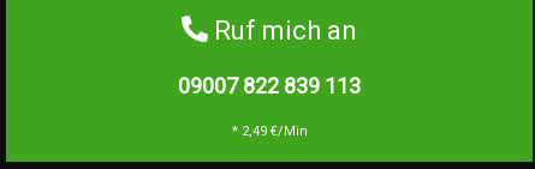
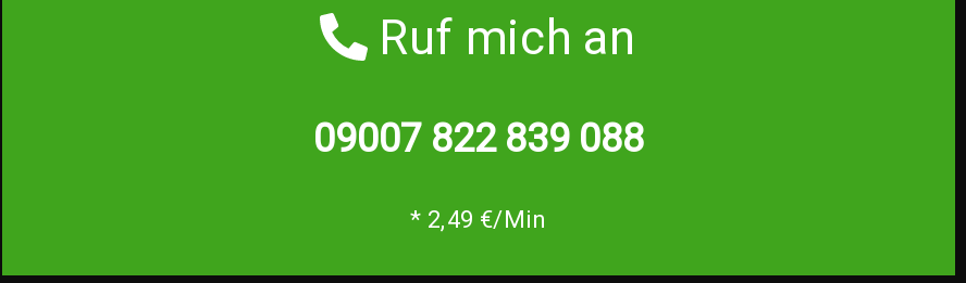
- 09007 822 839 113
+ 09007 822 839 088
